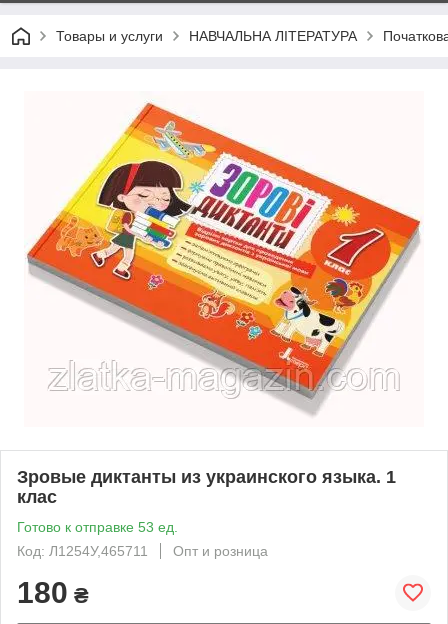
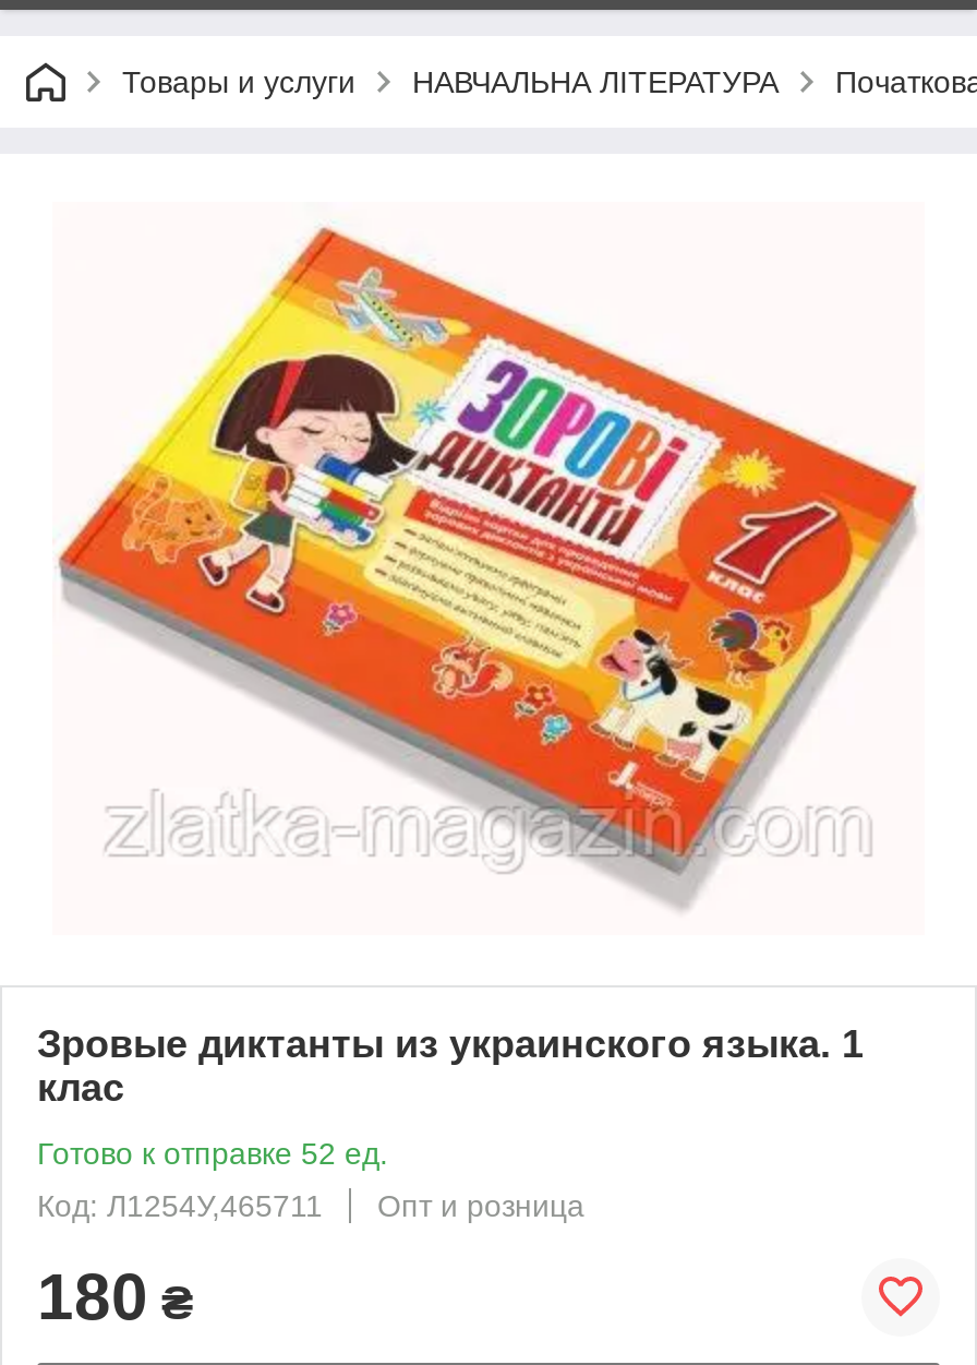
- Готово к отправке 53 ед.
+ Готово к отправке 52 ед.
